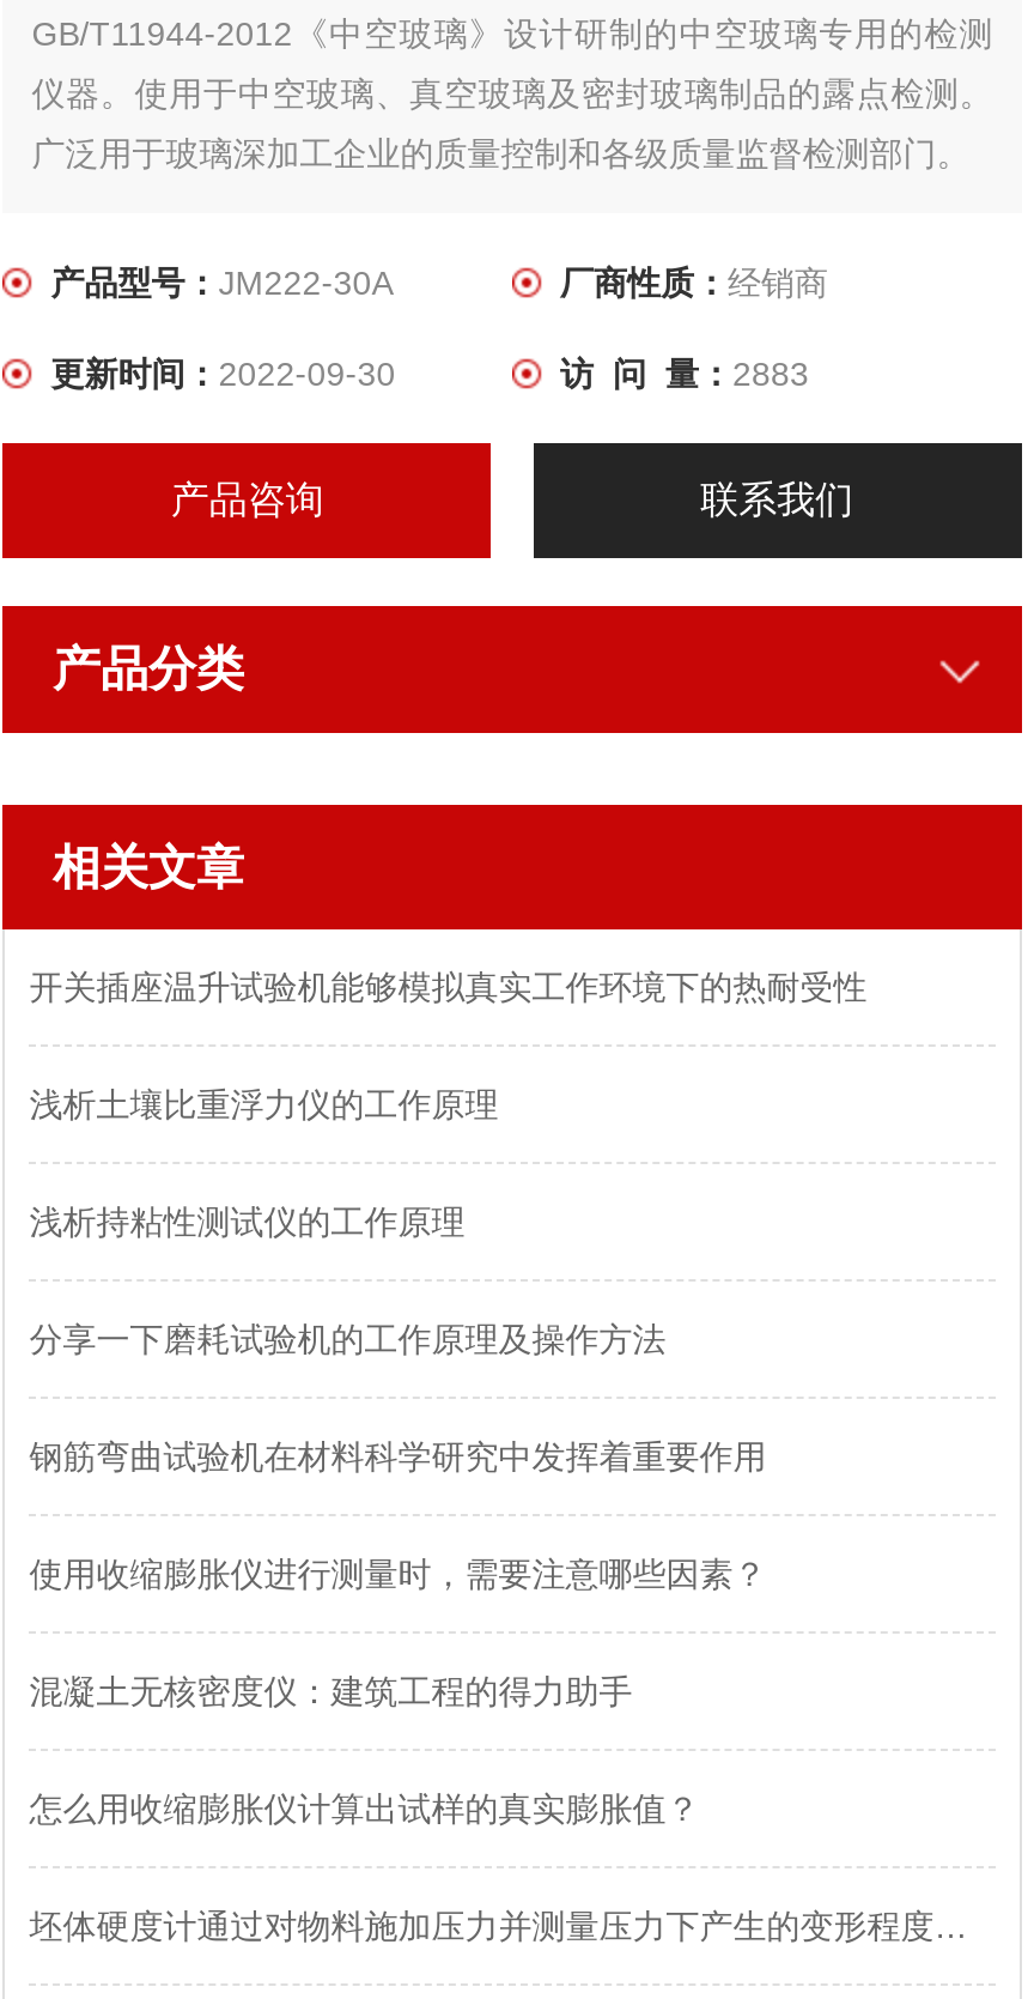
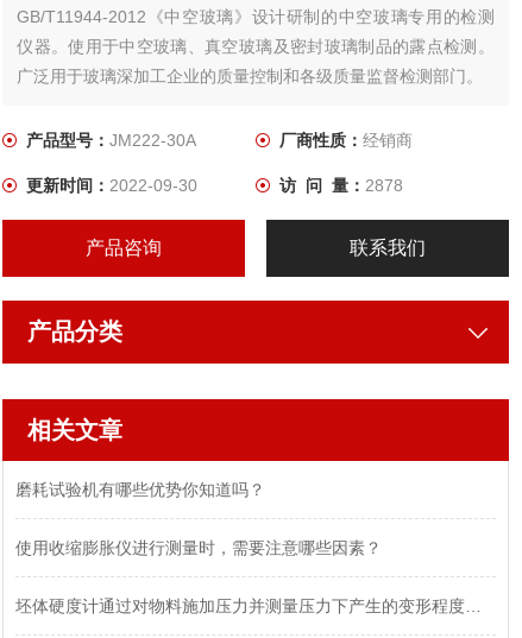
- 访 问 量：2883
+ 访 问 量：2878

- 开关插座温升试验机能够模拟真实工作环境下的热耐受性
- 浅析土壤比重浮力仪的工作原理
- 浅析持粘性测试仪的工作原理
- 分享一下磨耗试验机的工作原理及操作方法
- 钢筋弯曲试验机在材料科学研究中发挥着重要作用
+ 磨耗试验机有哪些优势你知道吗？

- 混凝土无核密度仪：建筑工程的得力助手
- 怎么用收缩膨胀仪计算出试样的真实膨胀值？
